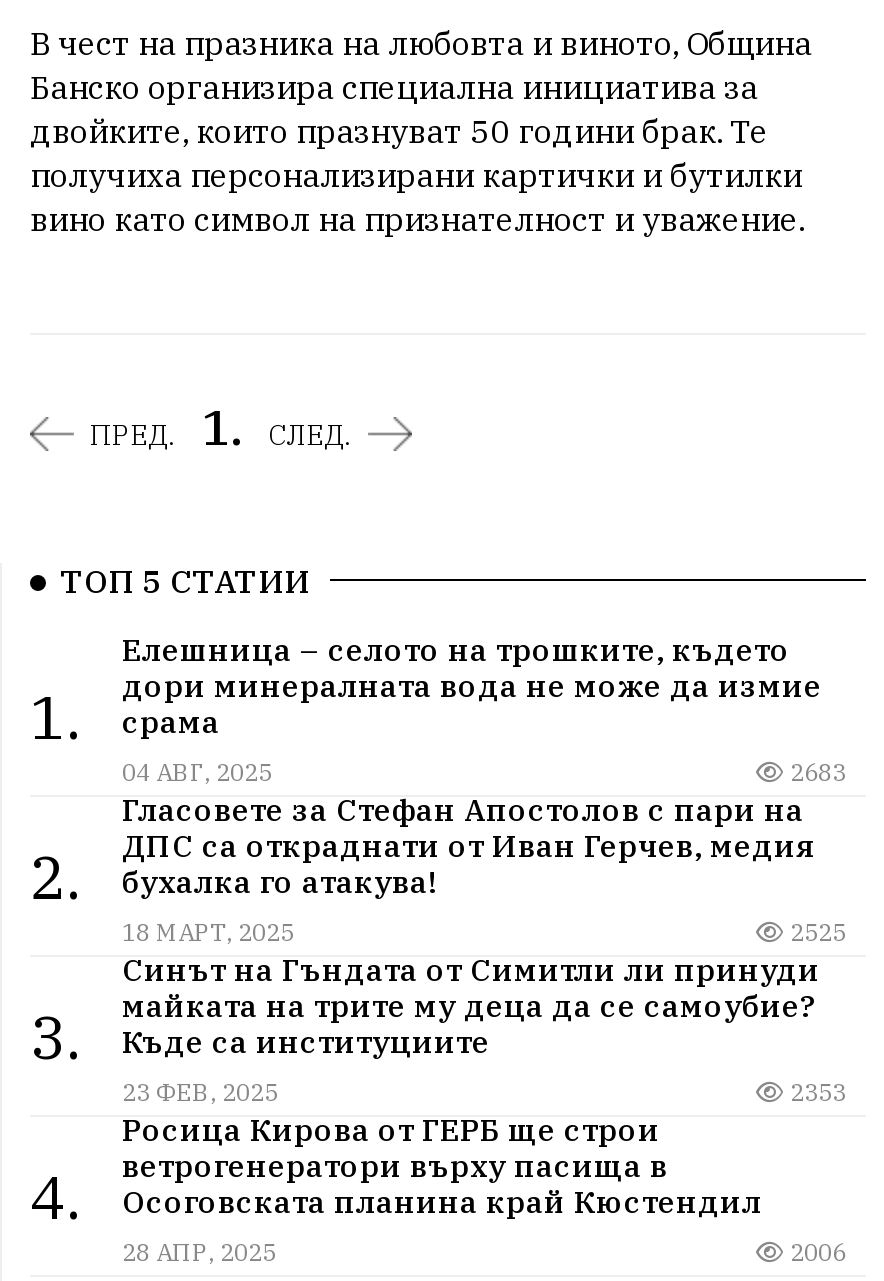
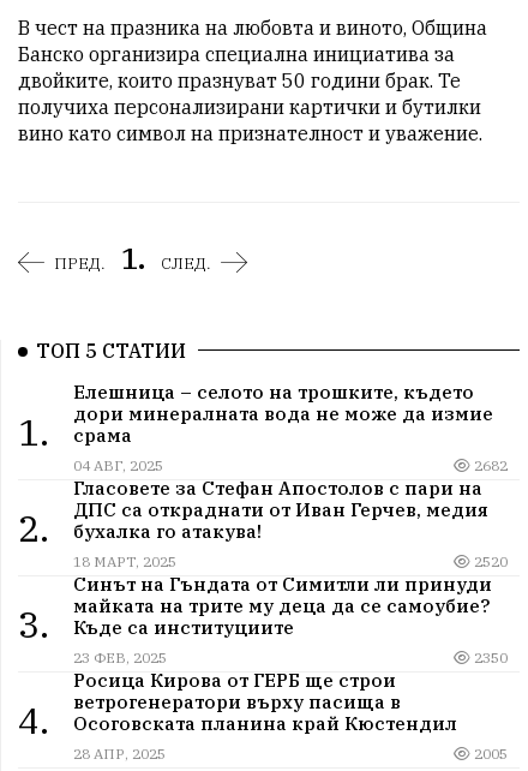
- 2683
+ 2682

- 2525
+ 2520

- 2353
+ 2350

- 2006
+ 2005
